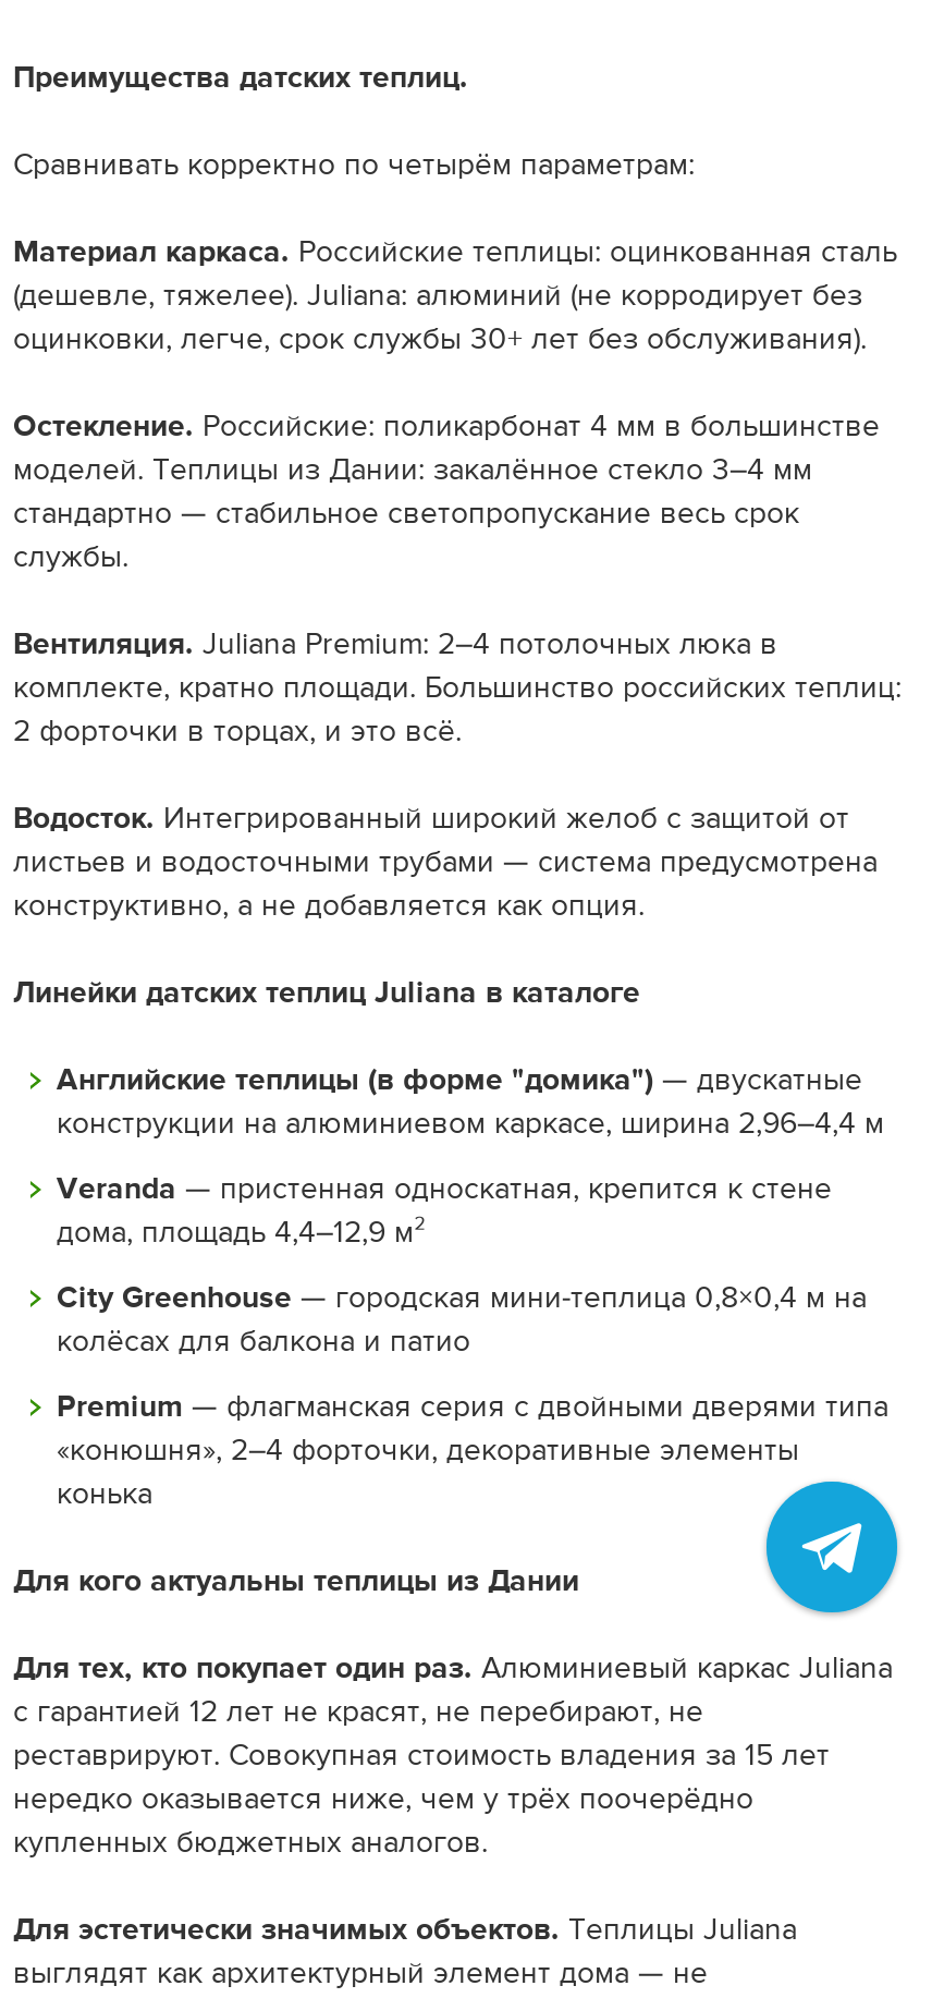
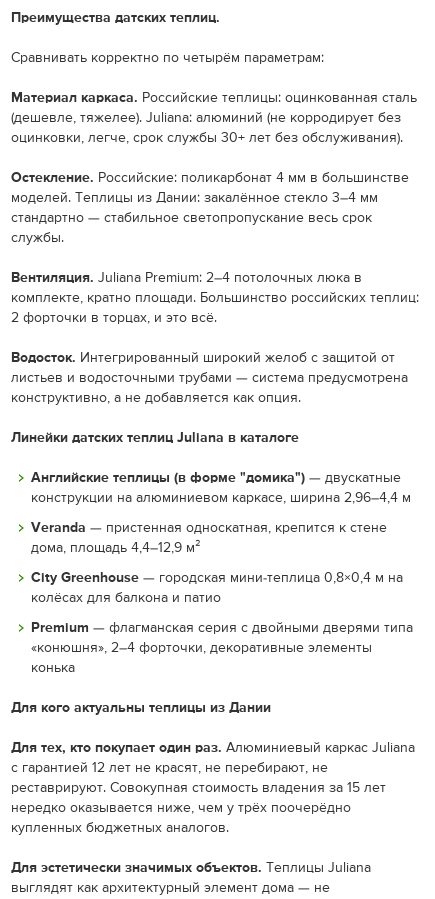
- [image]
